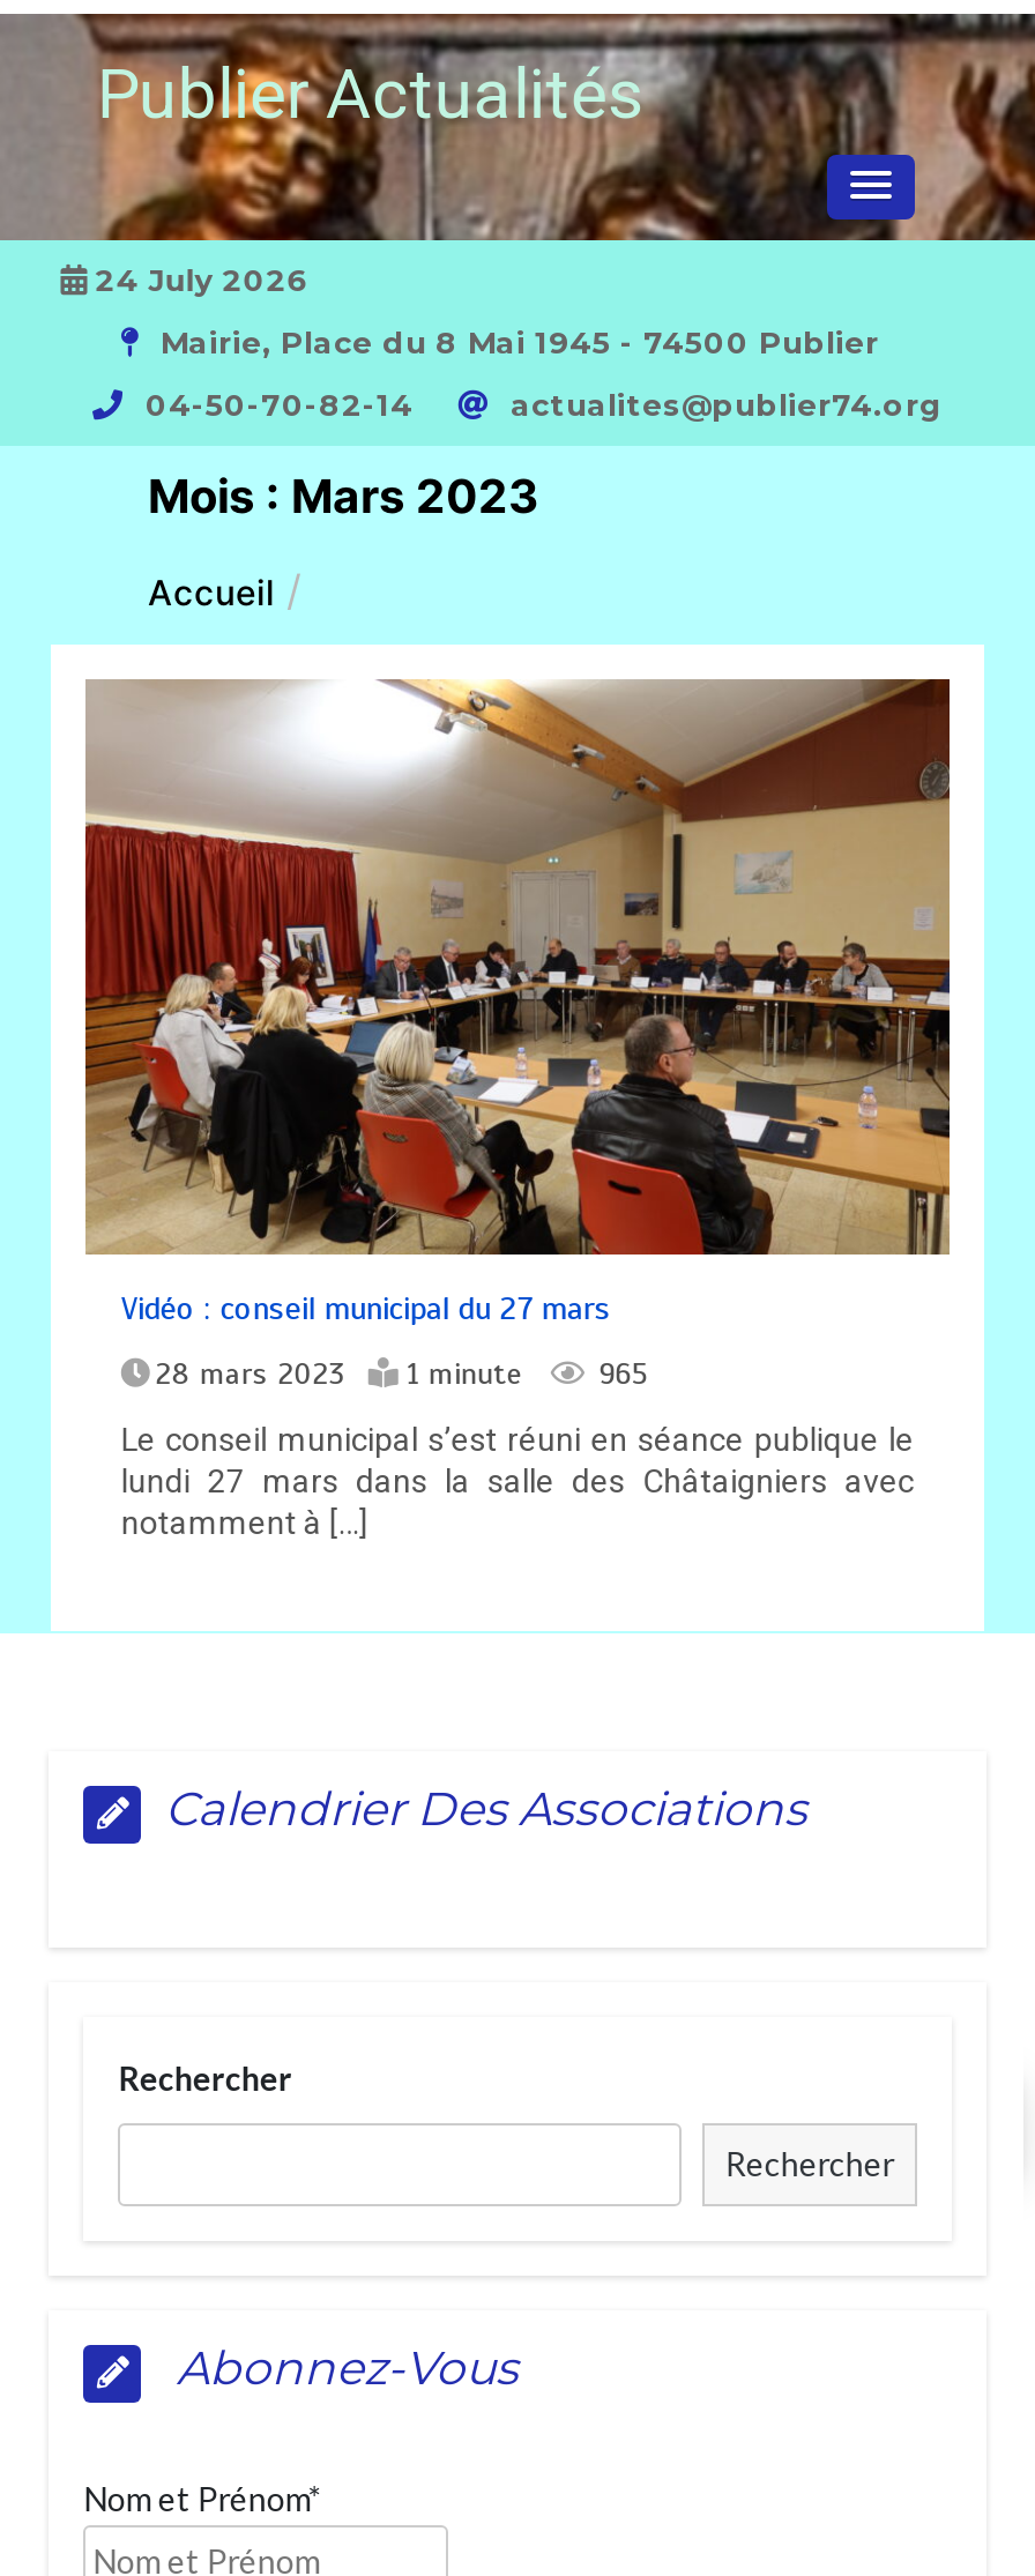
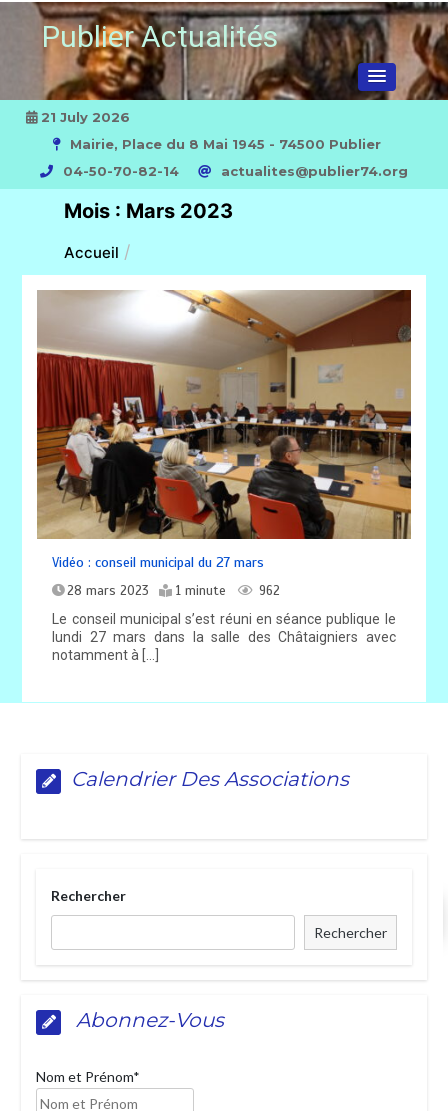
- 24 July 2026
+ 21 July 2026

- 28 mars 2023 1 minute 965
+ 28 mars 2023 1 minute 962
